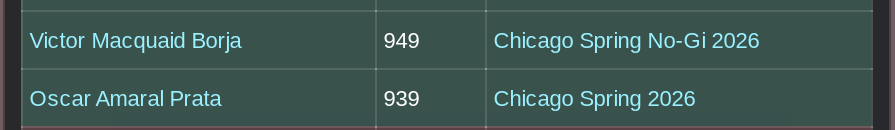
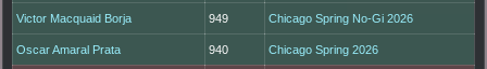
- 939
+ 940
